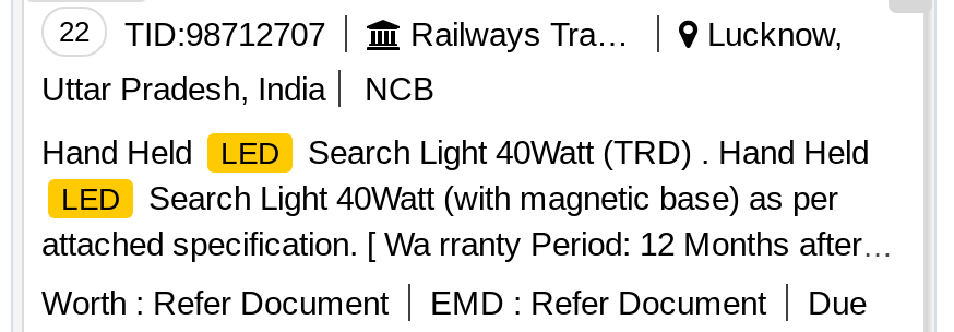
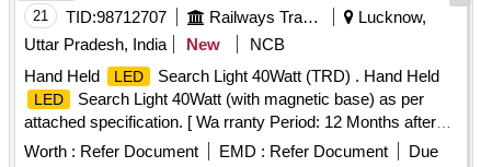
- 22 TID:98712707
+ 21 TID:98712707

+ New
